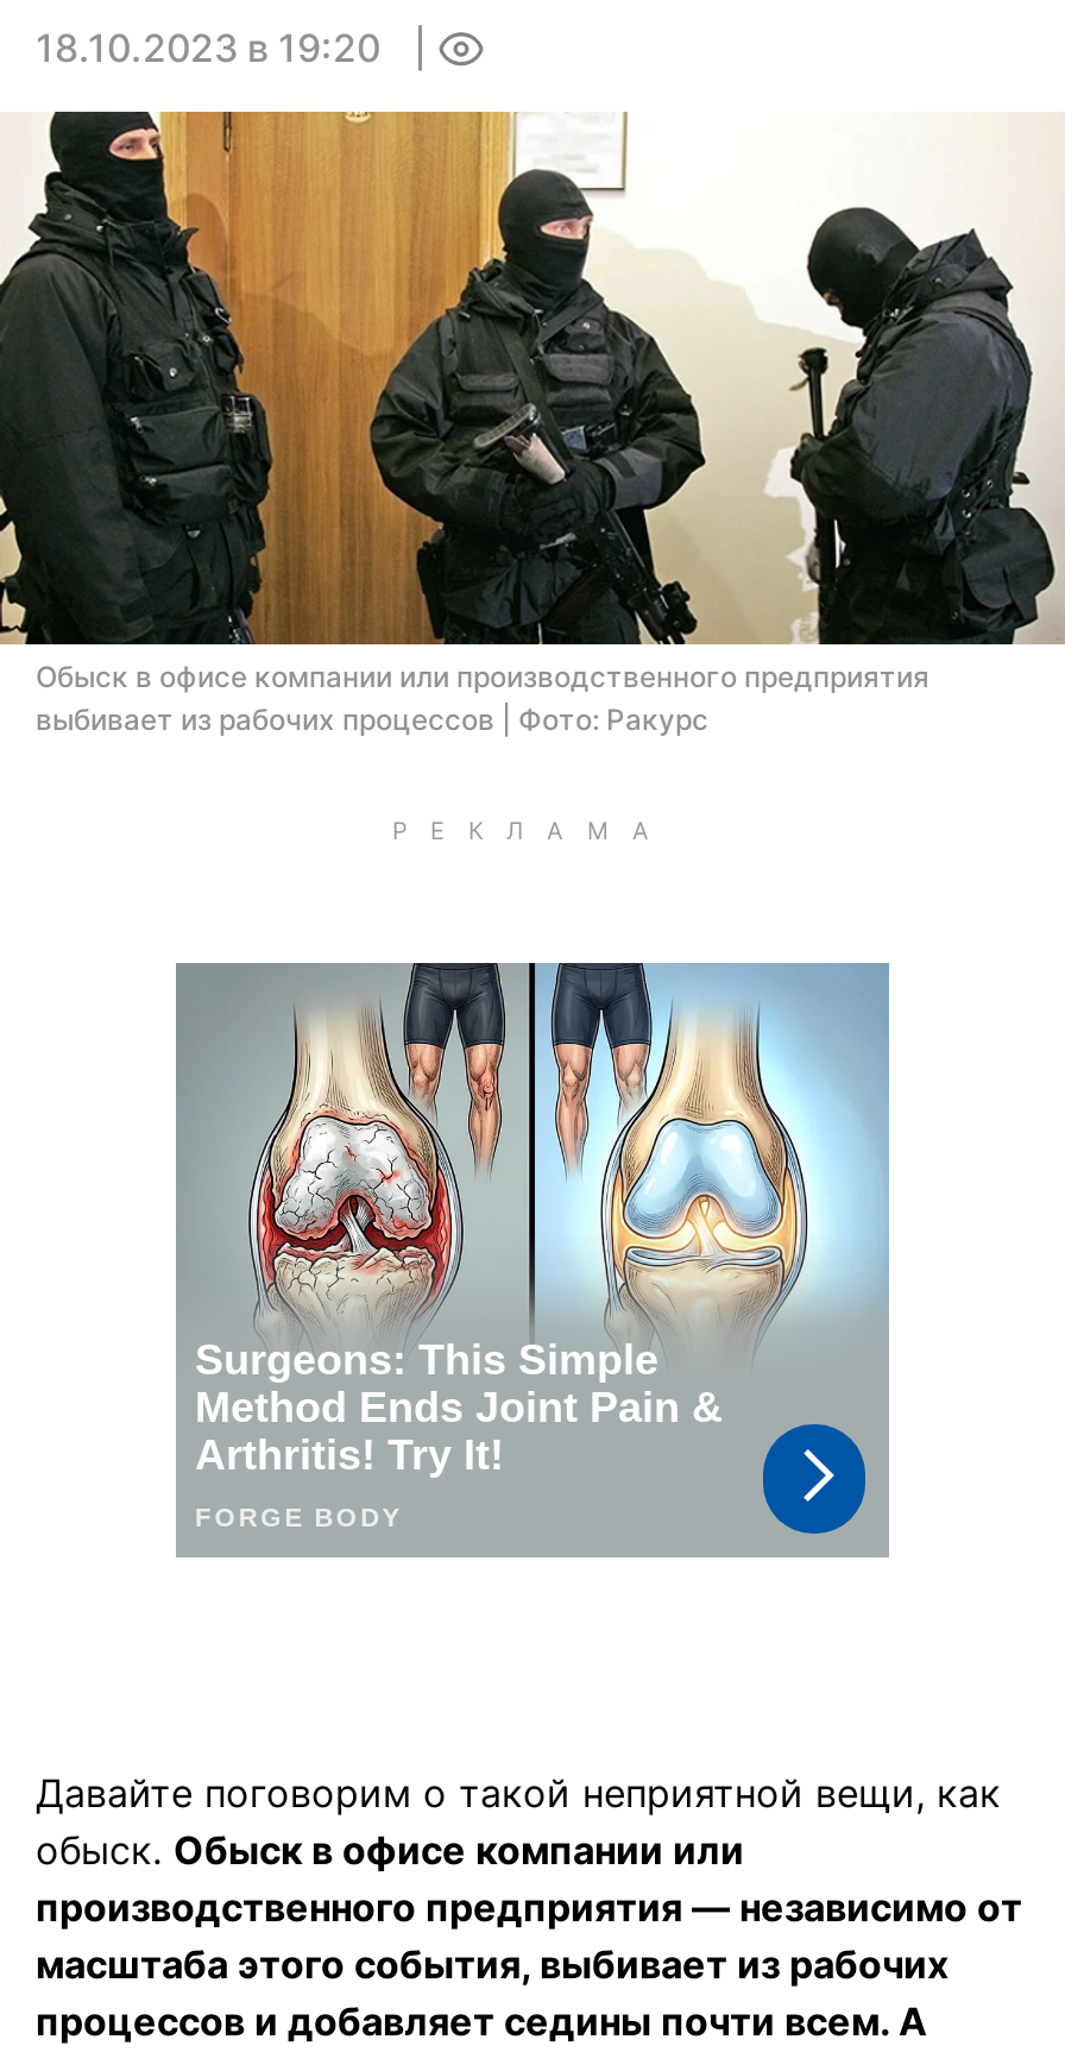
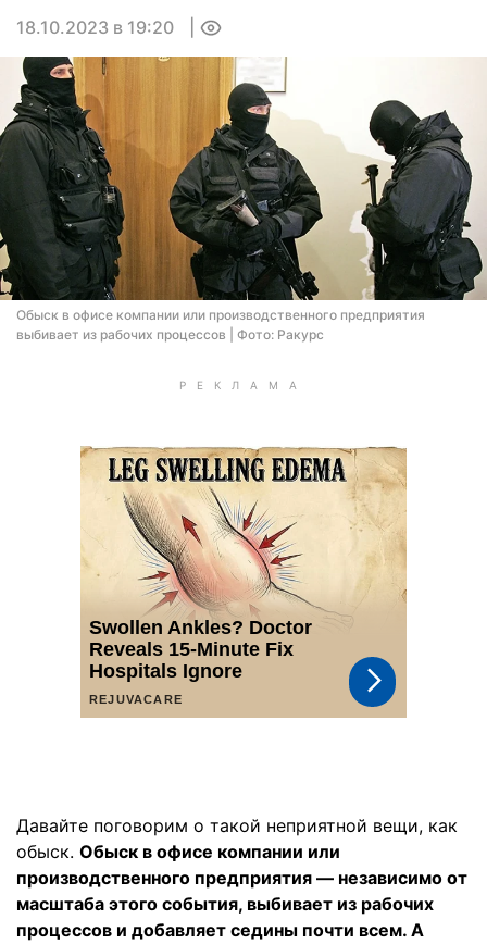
- [image]
+ [image]
